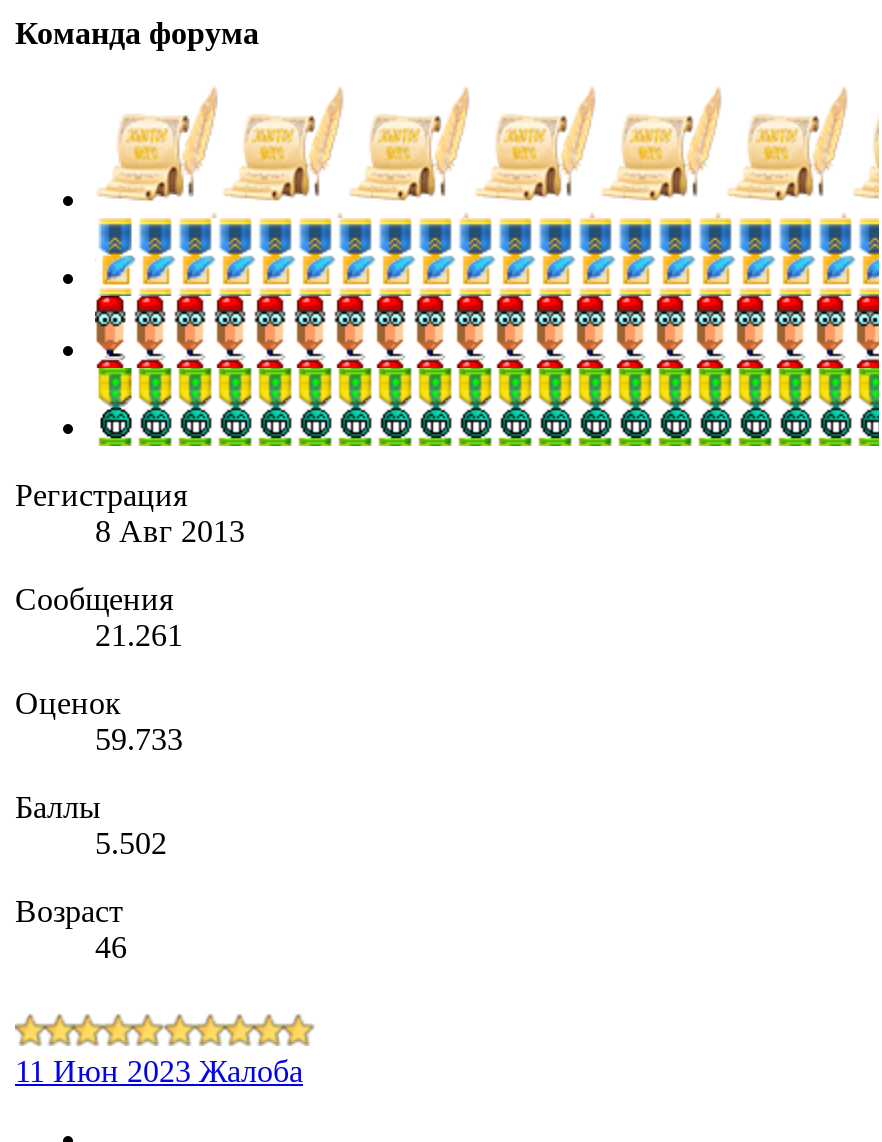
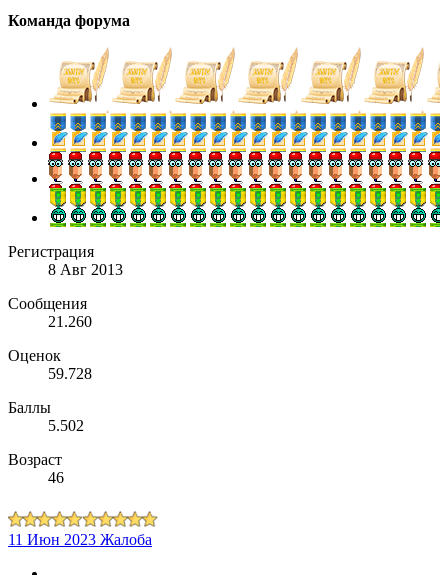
- 21.261
+ 21.260

- 59.733
+ 59.728
